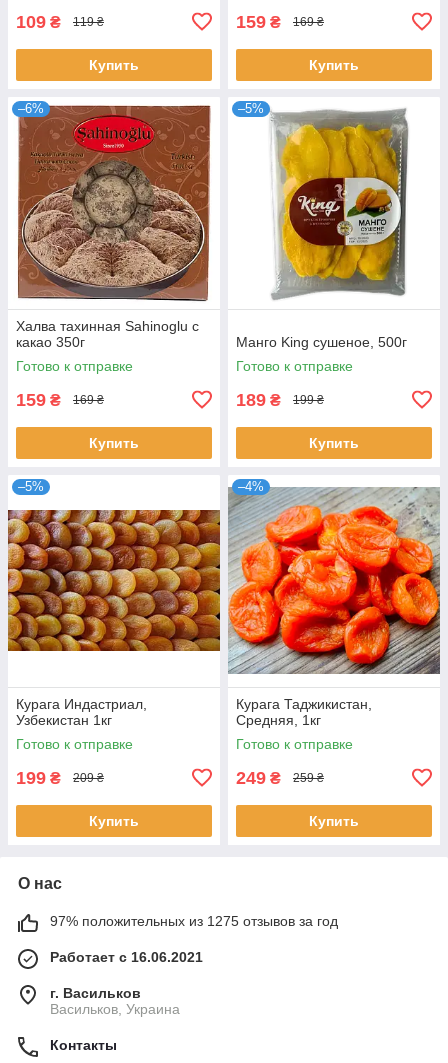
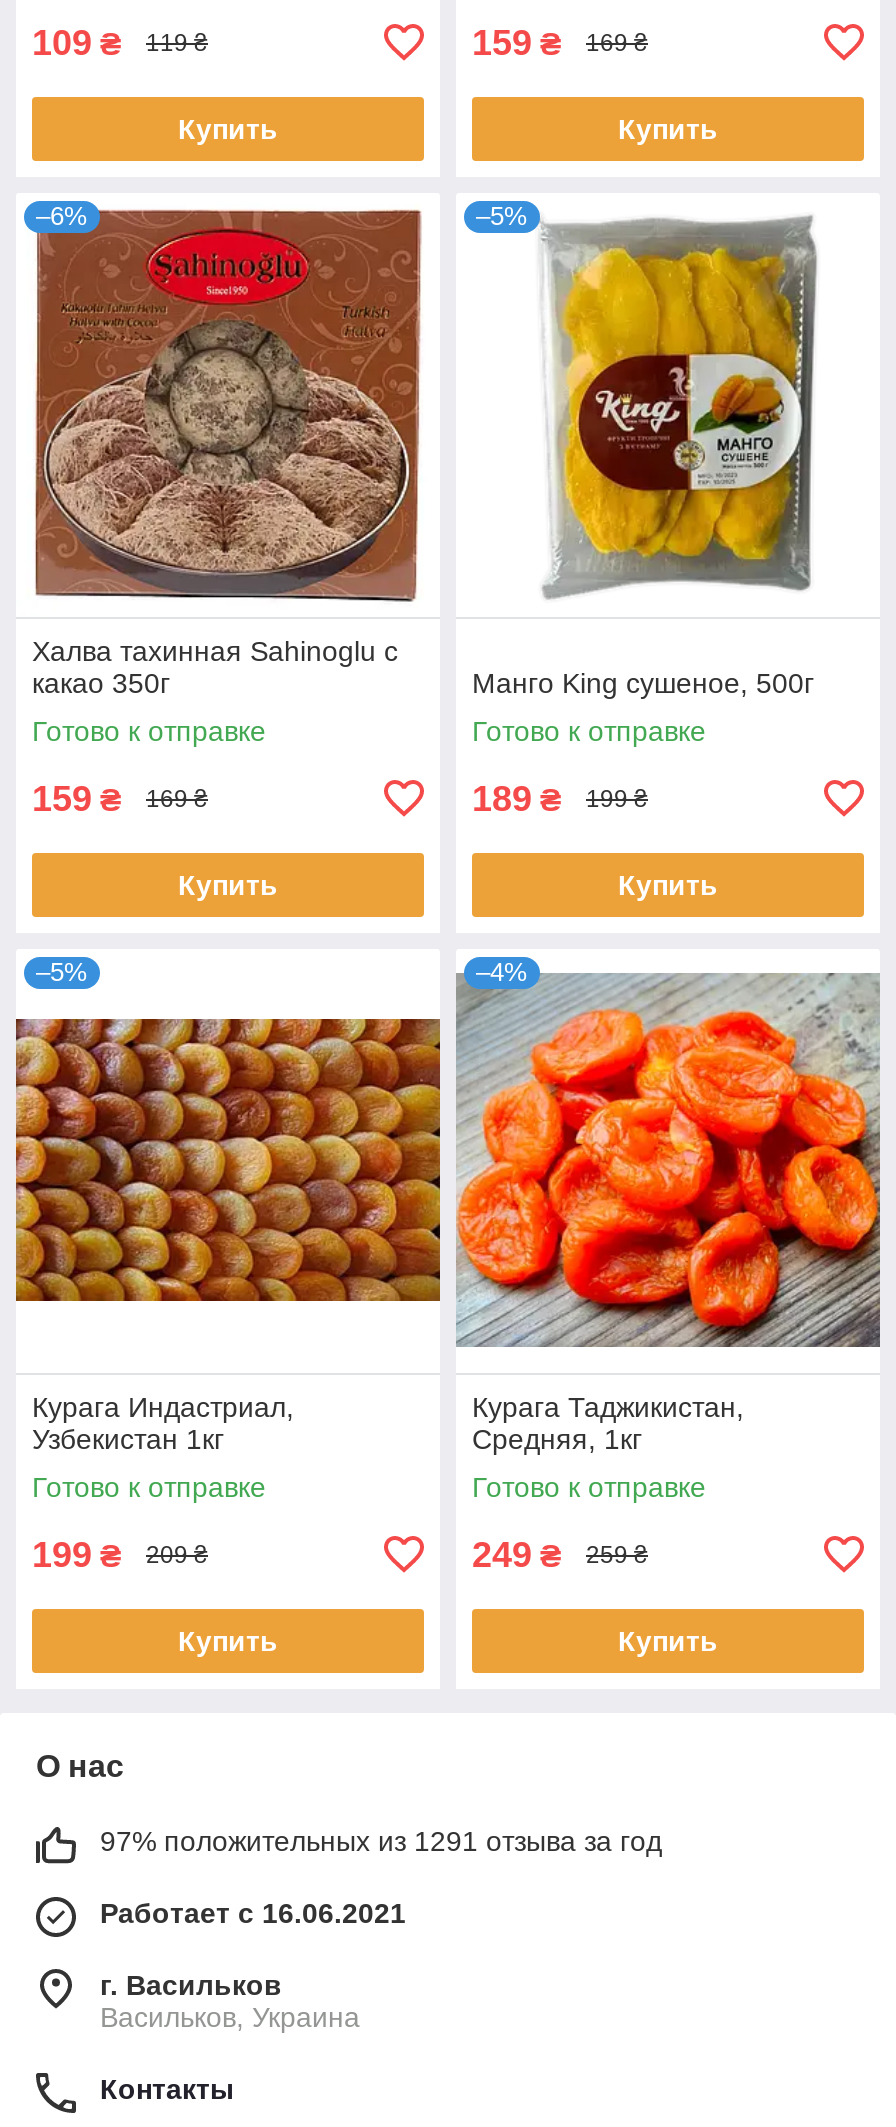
- 97% положительных из 1275 отзывов за год
+ 97% положительных из 1291 отзыва за год
